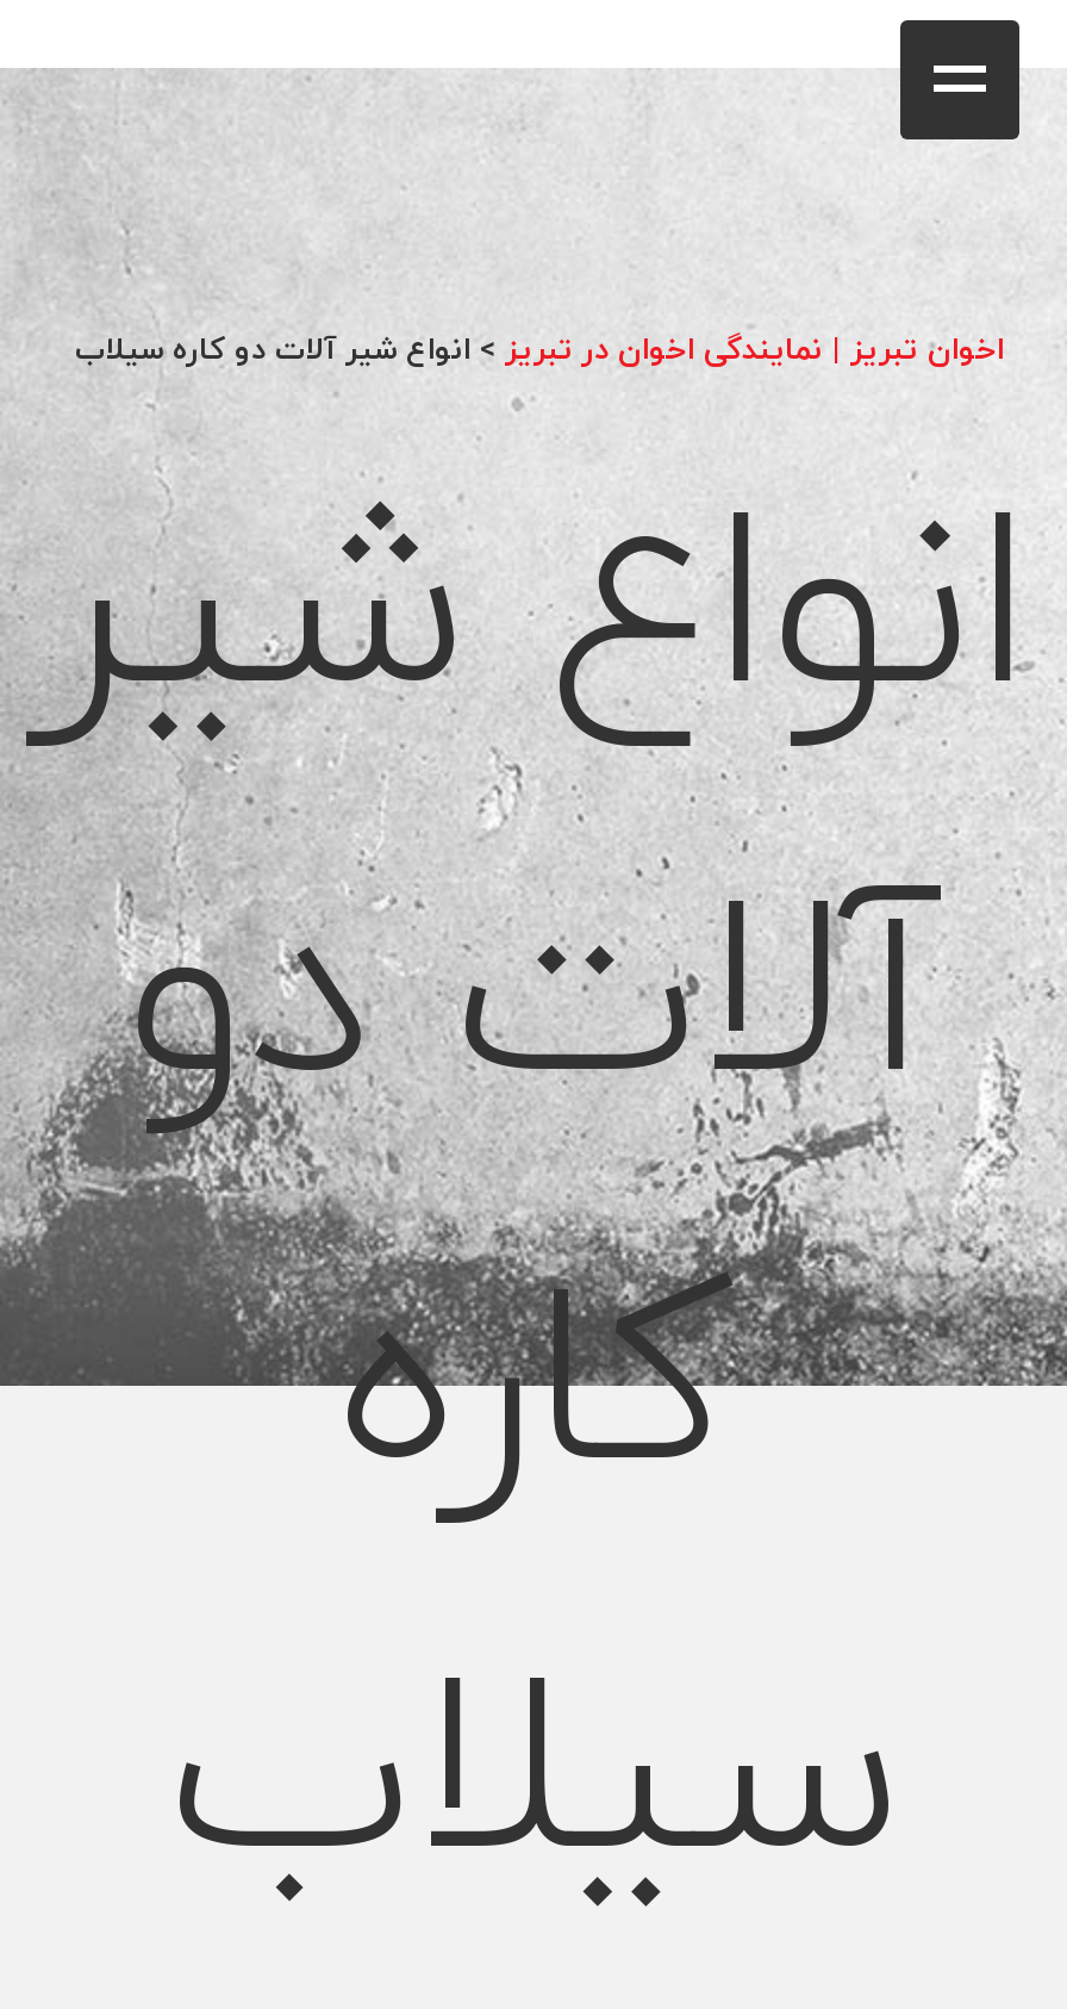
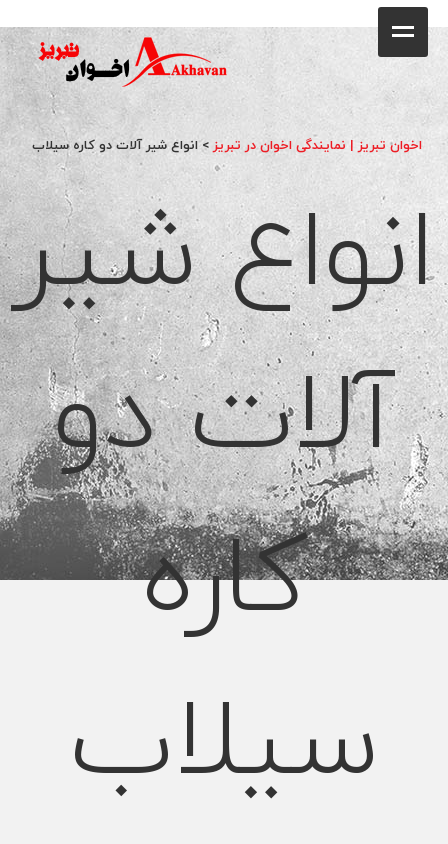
+ [image]
